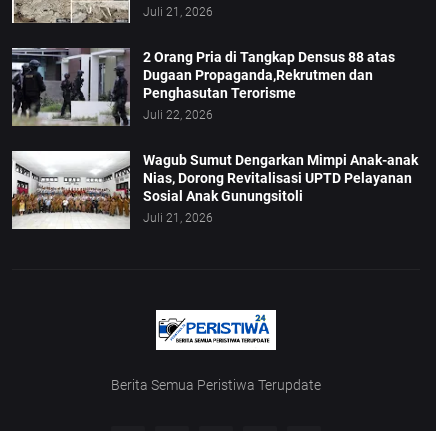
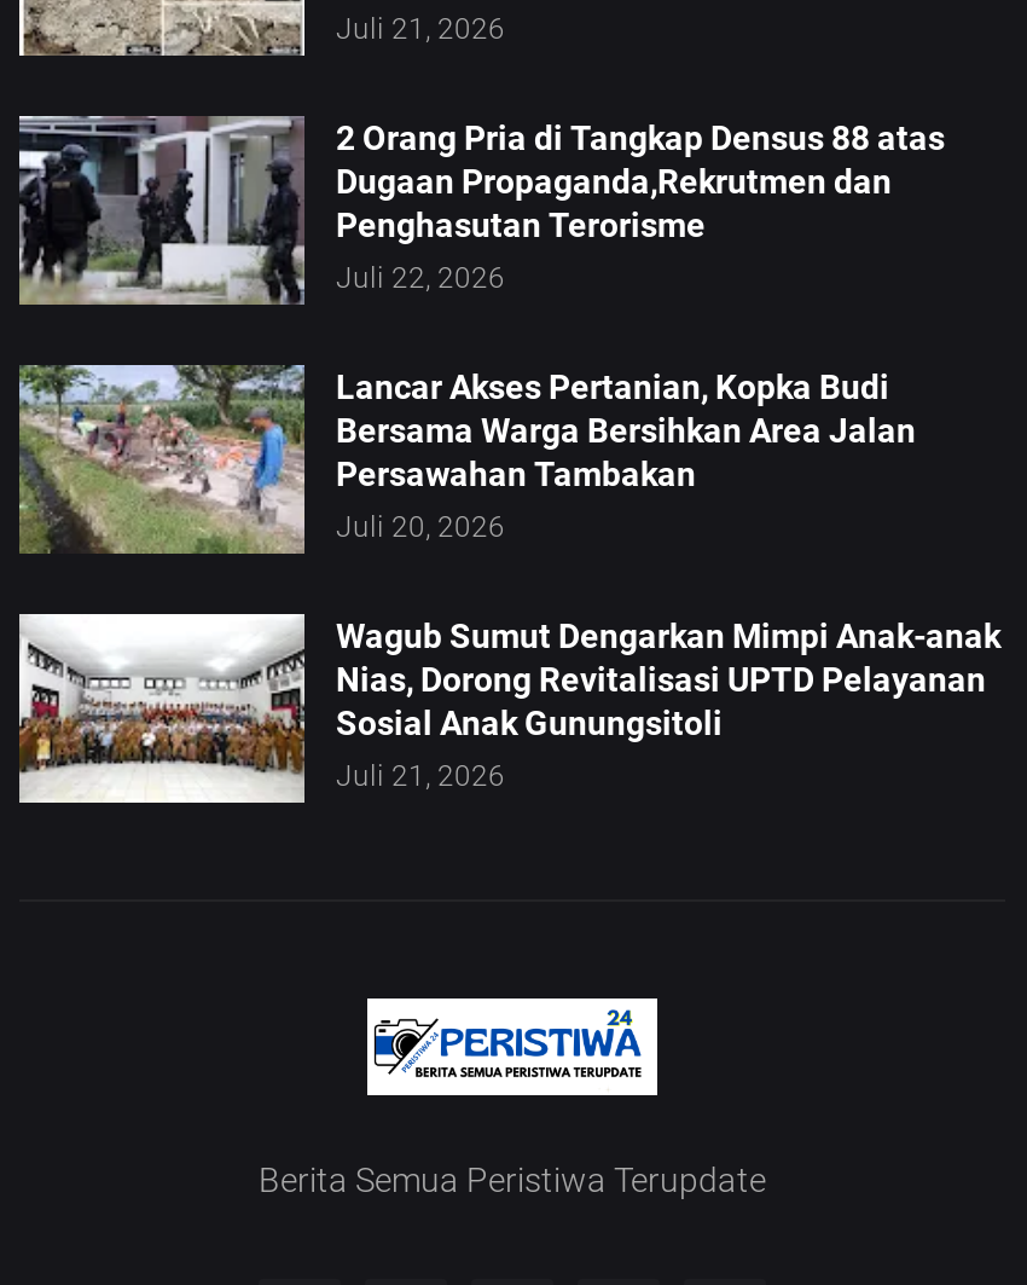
+ [image]
+ Lancar Akses Pertanian, Kopka Budi
+ Bersama Warga Bersihkan Area Jalan
+ Persawahan Tambakan
+ Juli 20, 2026
